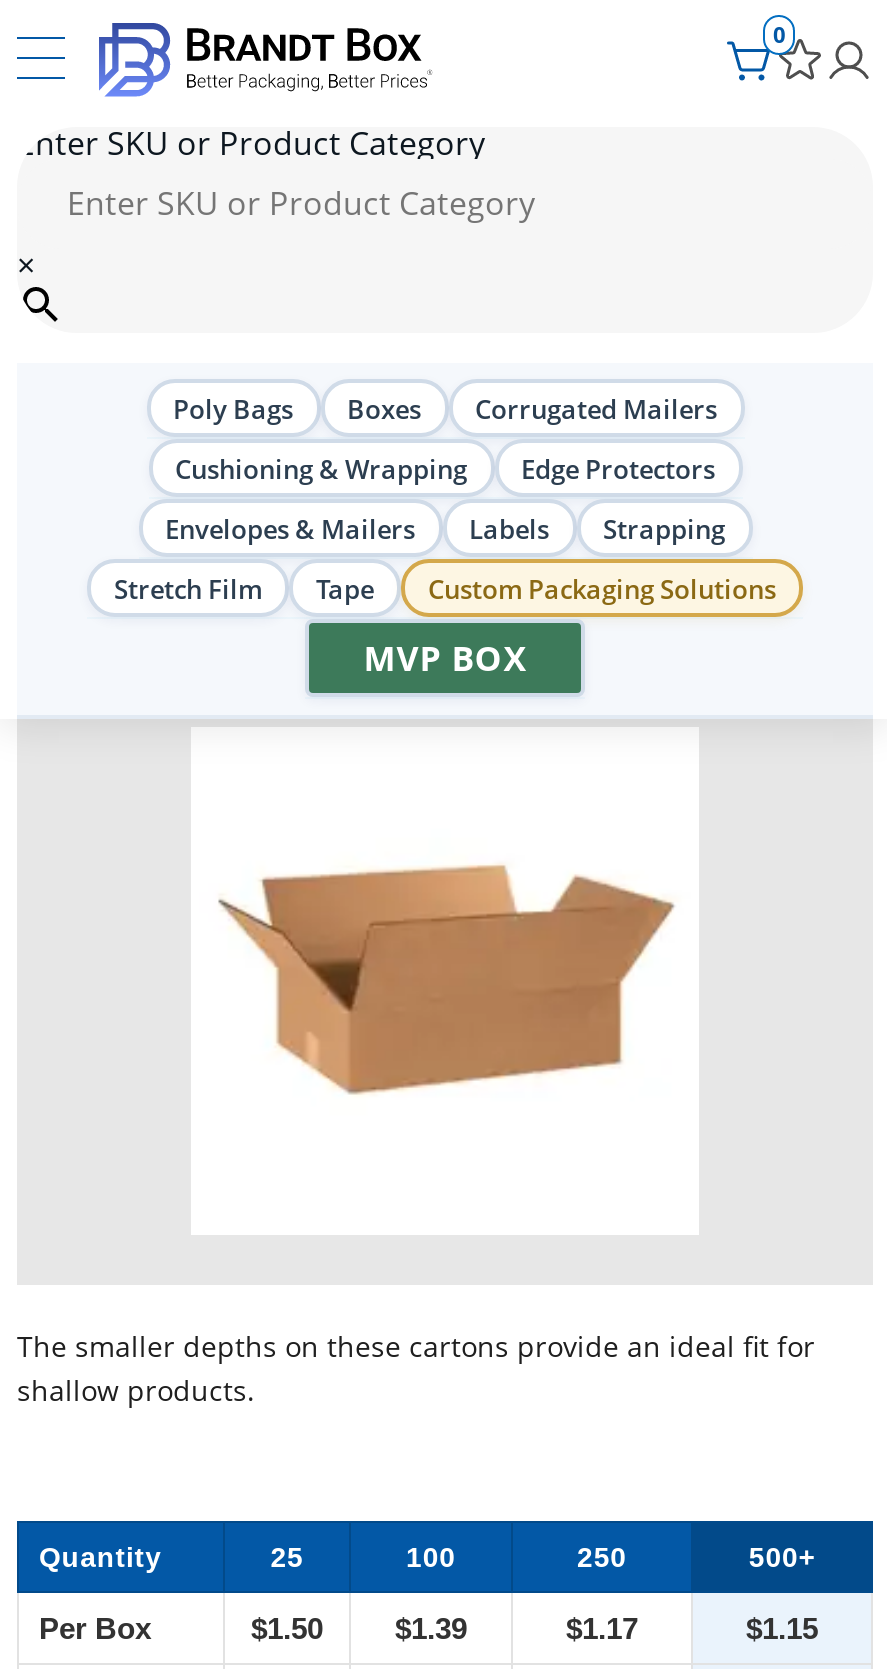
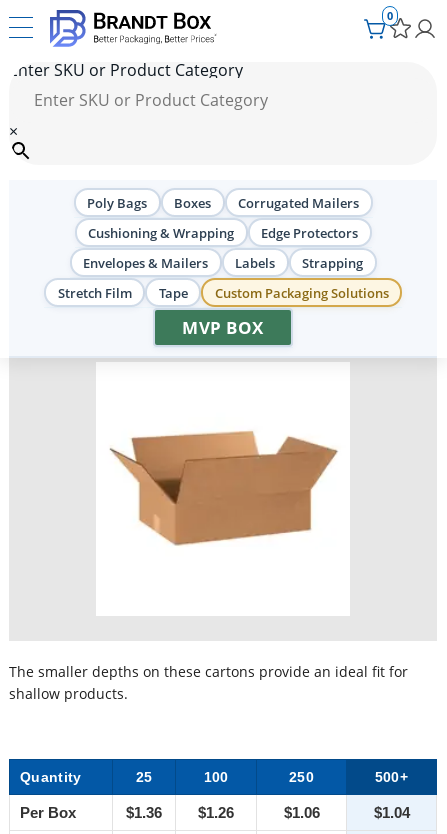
- $1.50
+ $1.36

- $1.39
+ $1.26

- $1.17
+ $1.06

- $1.15
+ $1.04
